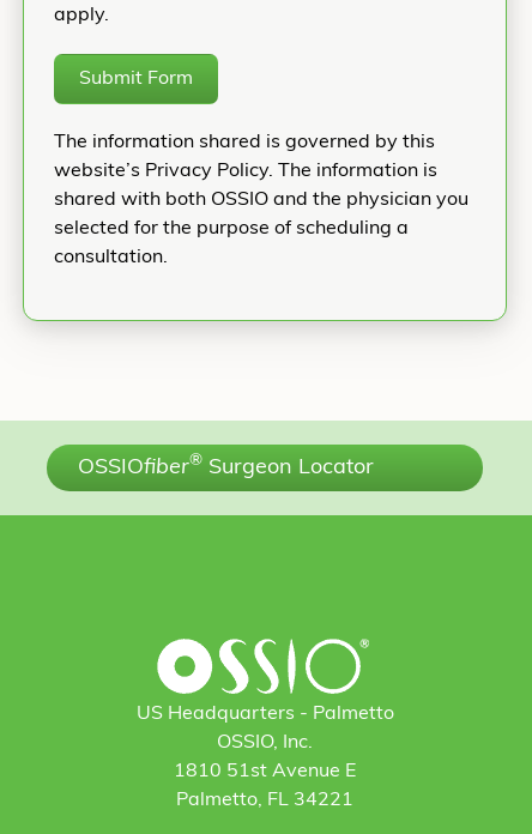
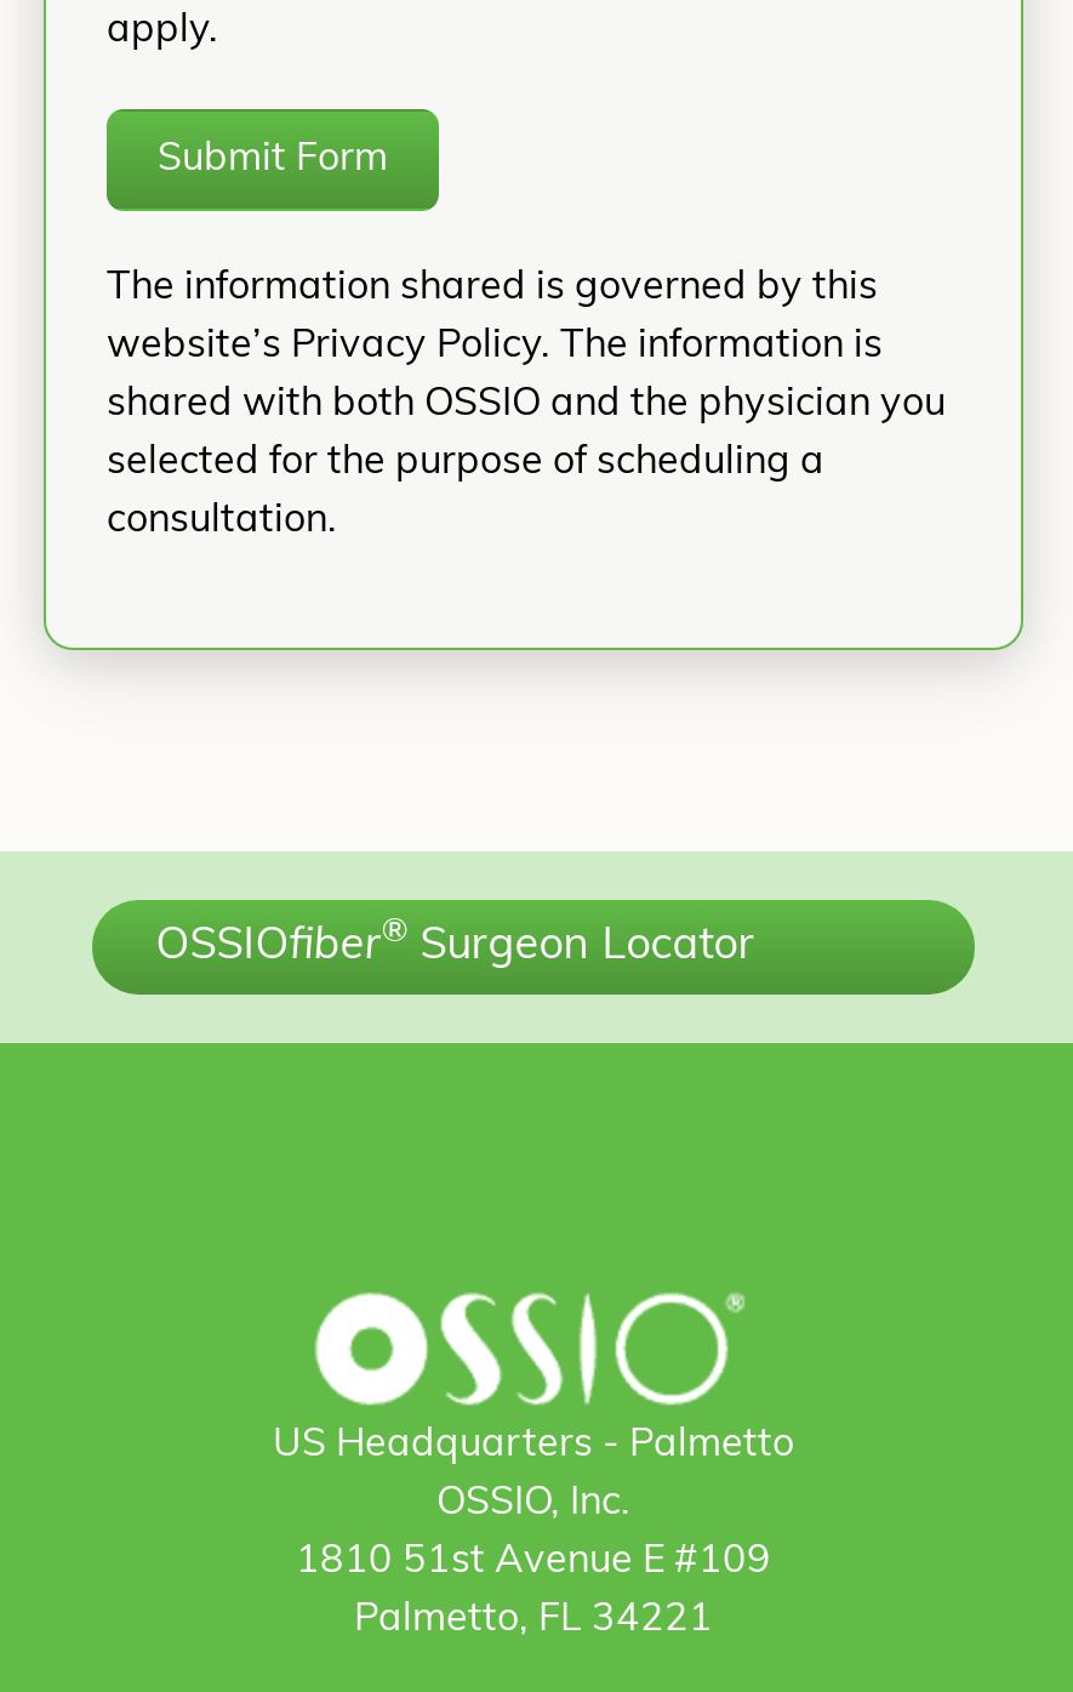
- 1810 51st Avenue E
+ 1810 51st Avenue E #109
